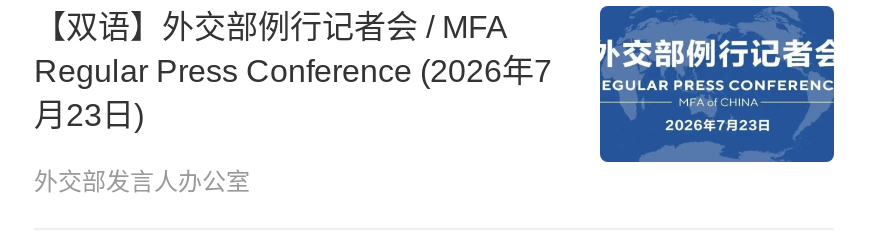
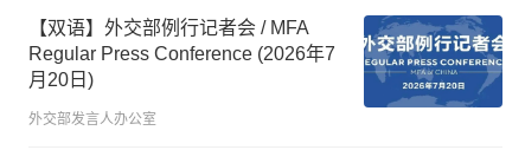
- 月23日)
+ 月20日)
